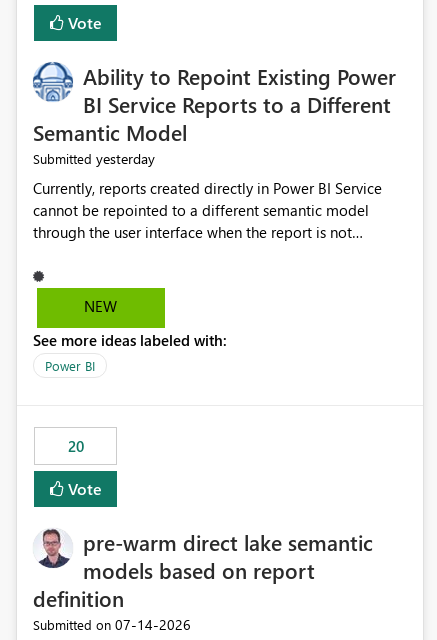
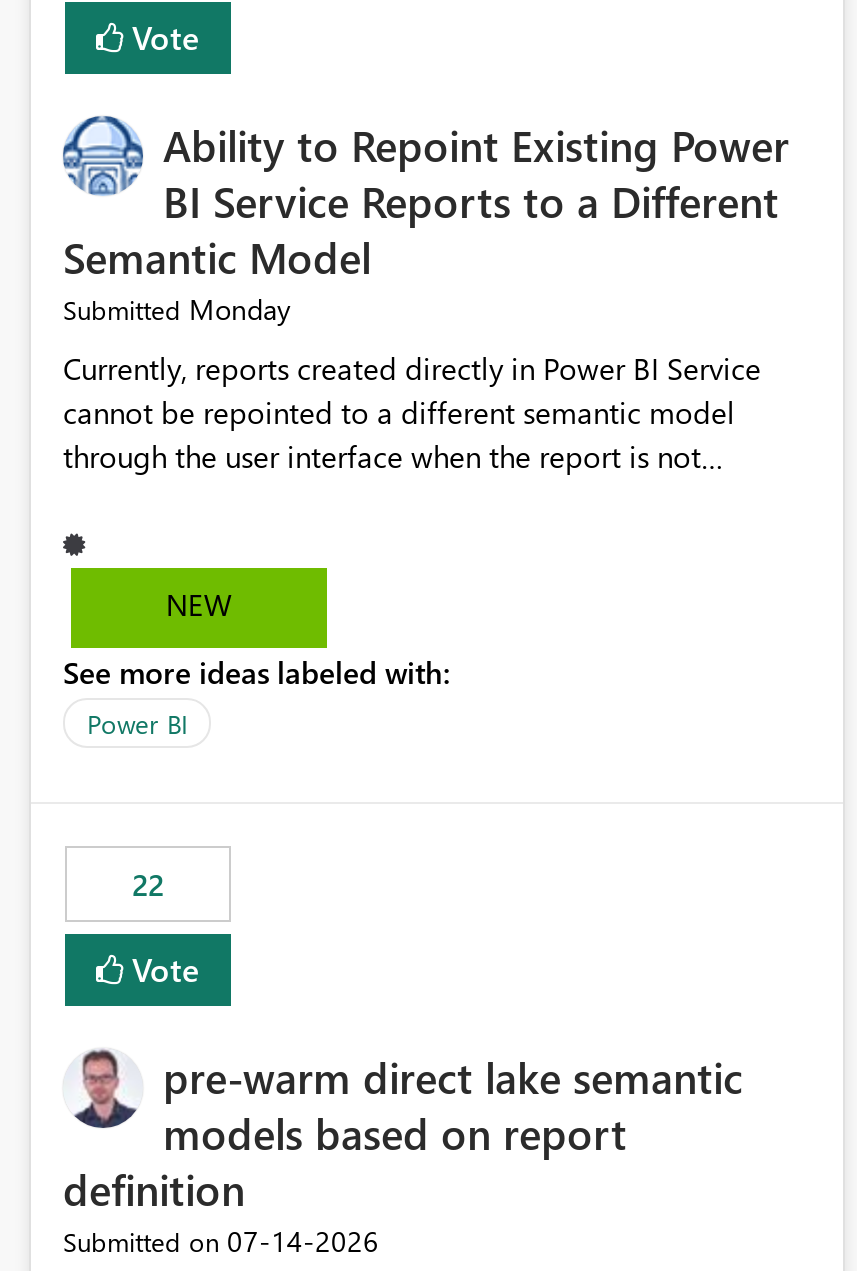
- Submitted yesterday
+ Submitted Monday

- 20
+ 22
